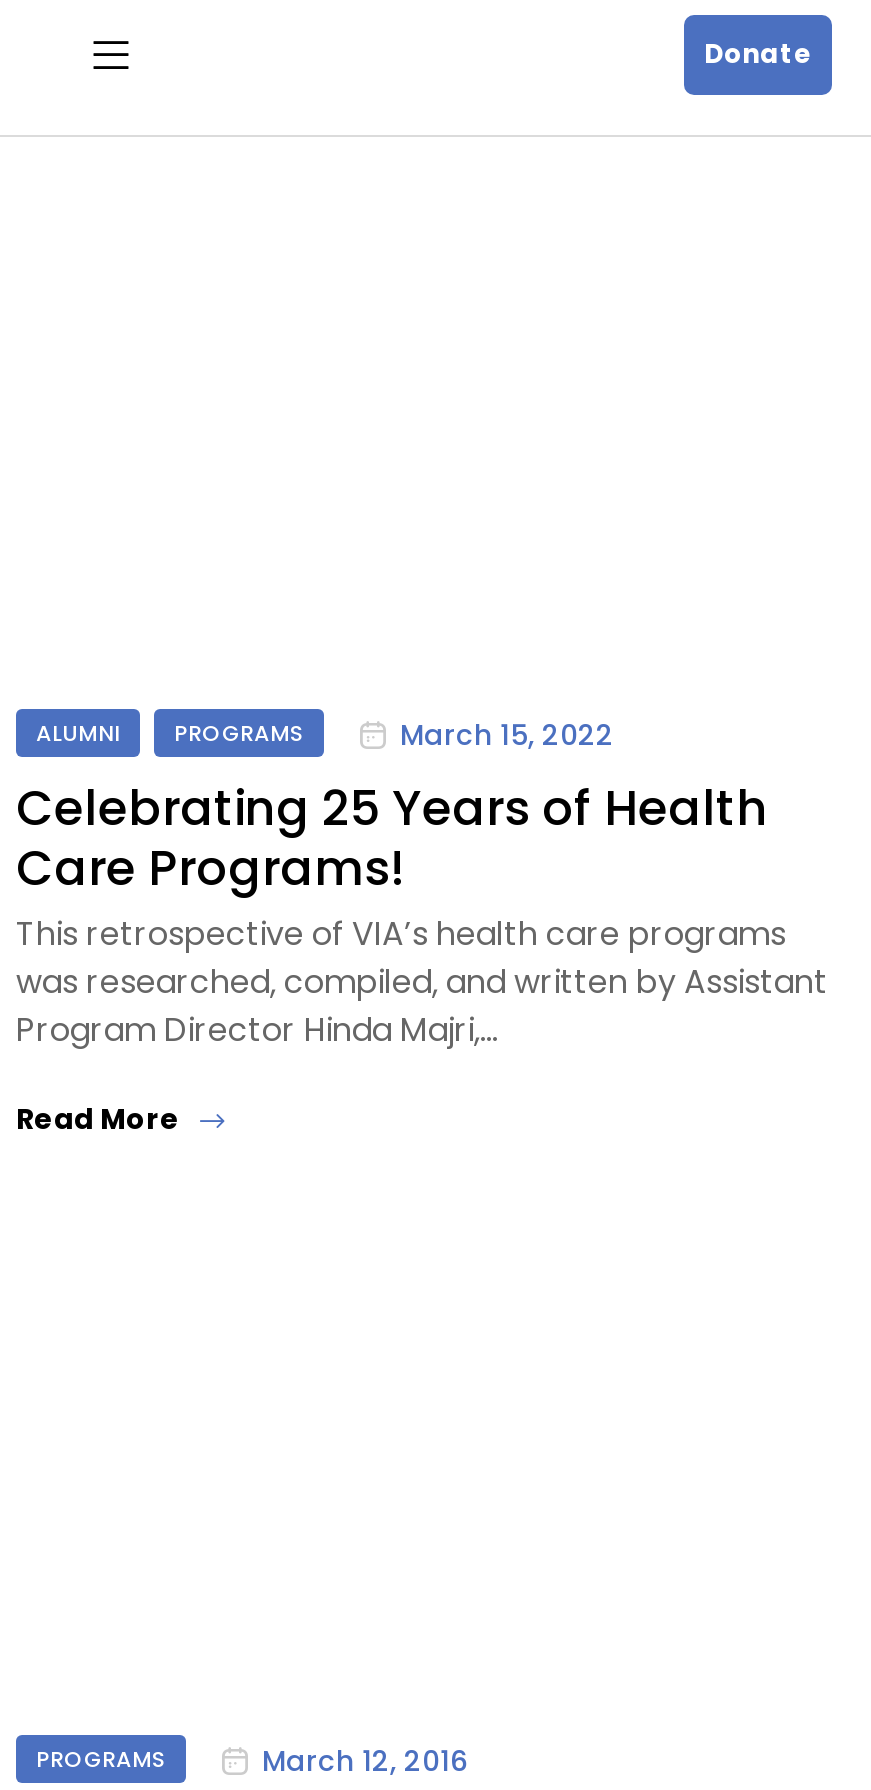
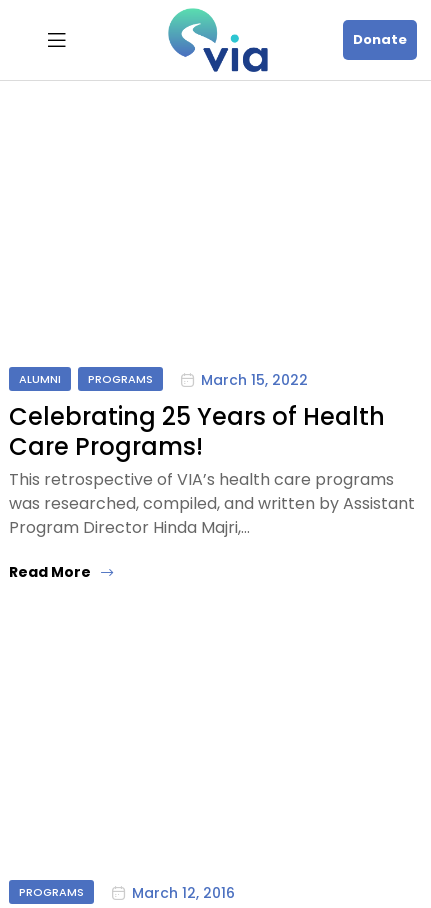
+ [image]
